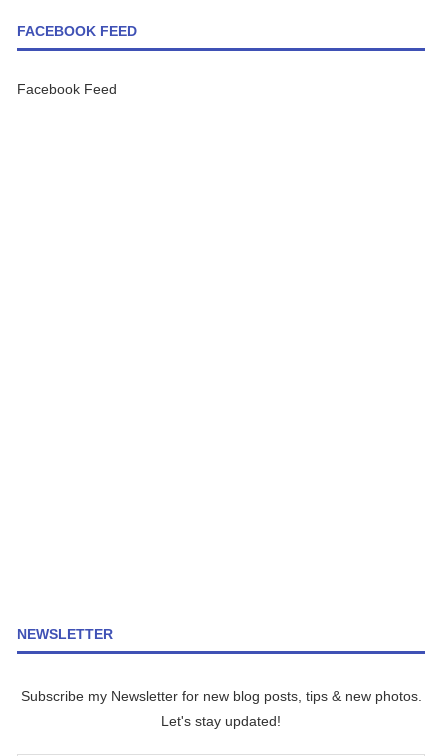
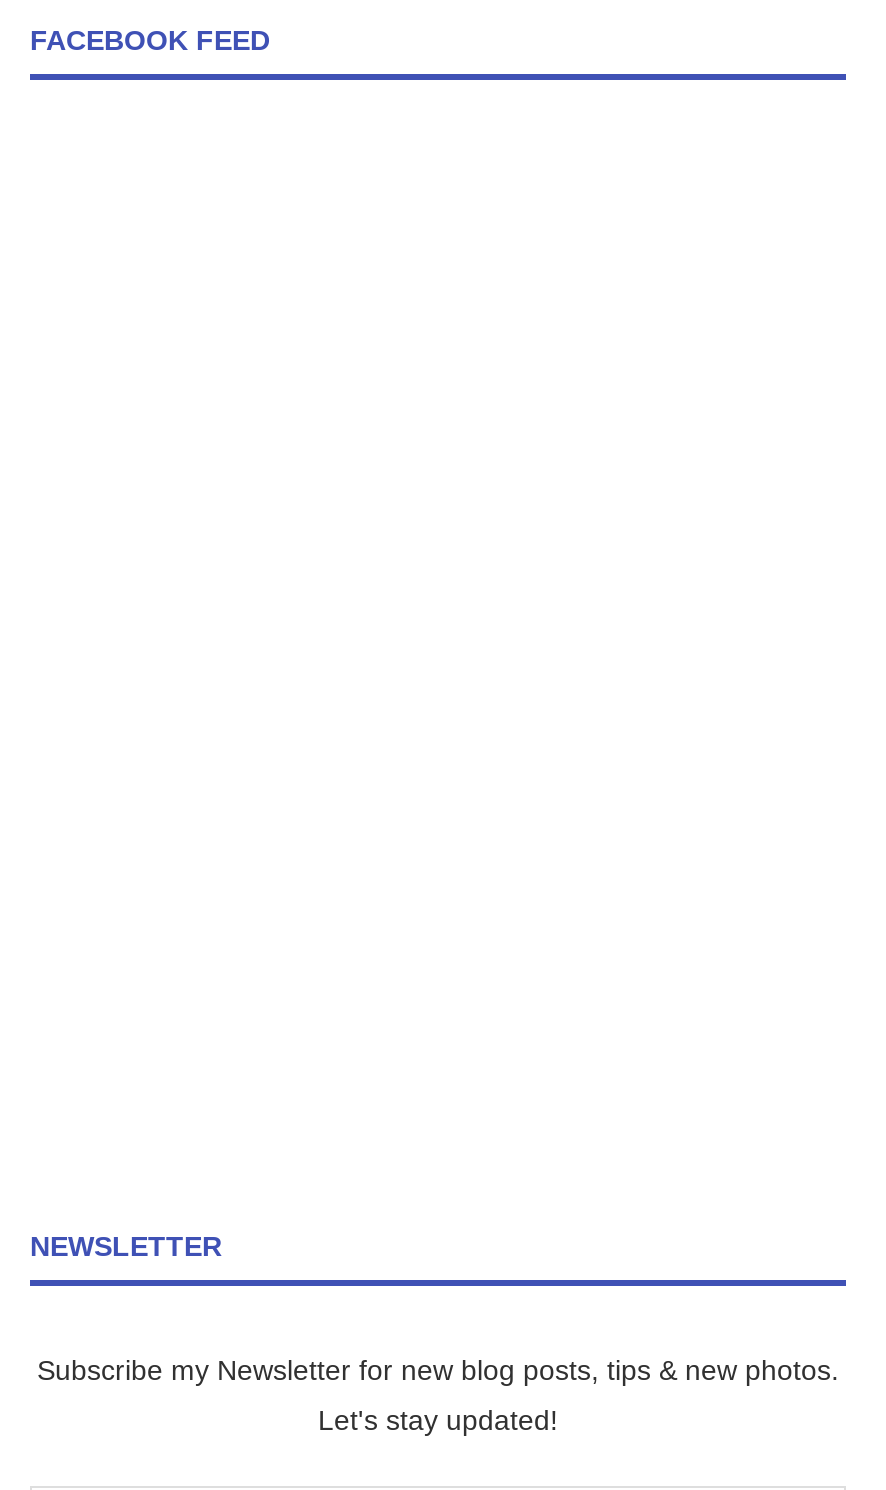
- Facebook Feed
